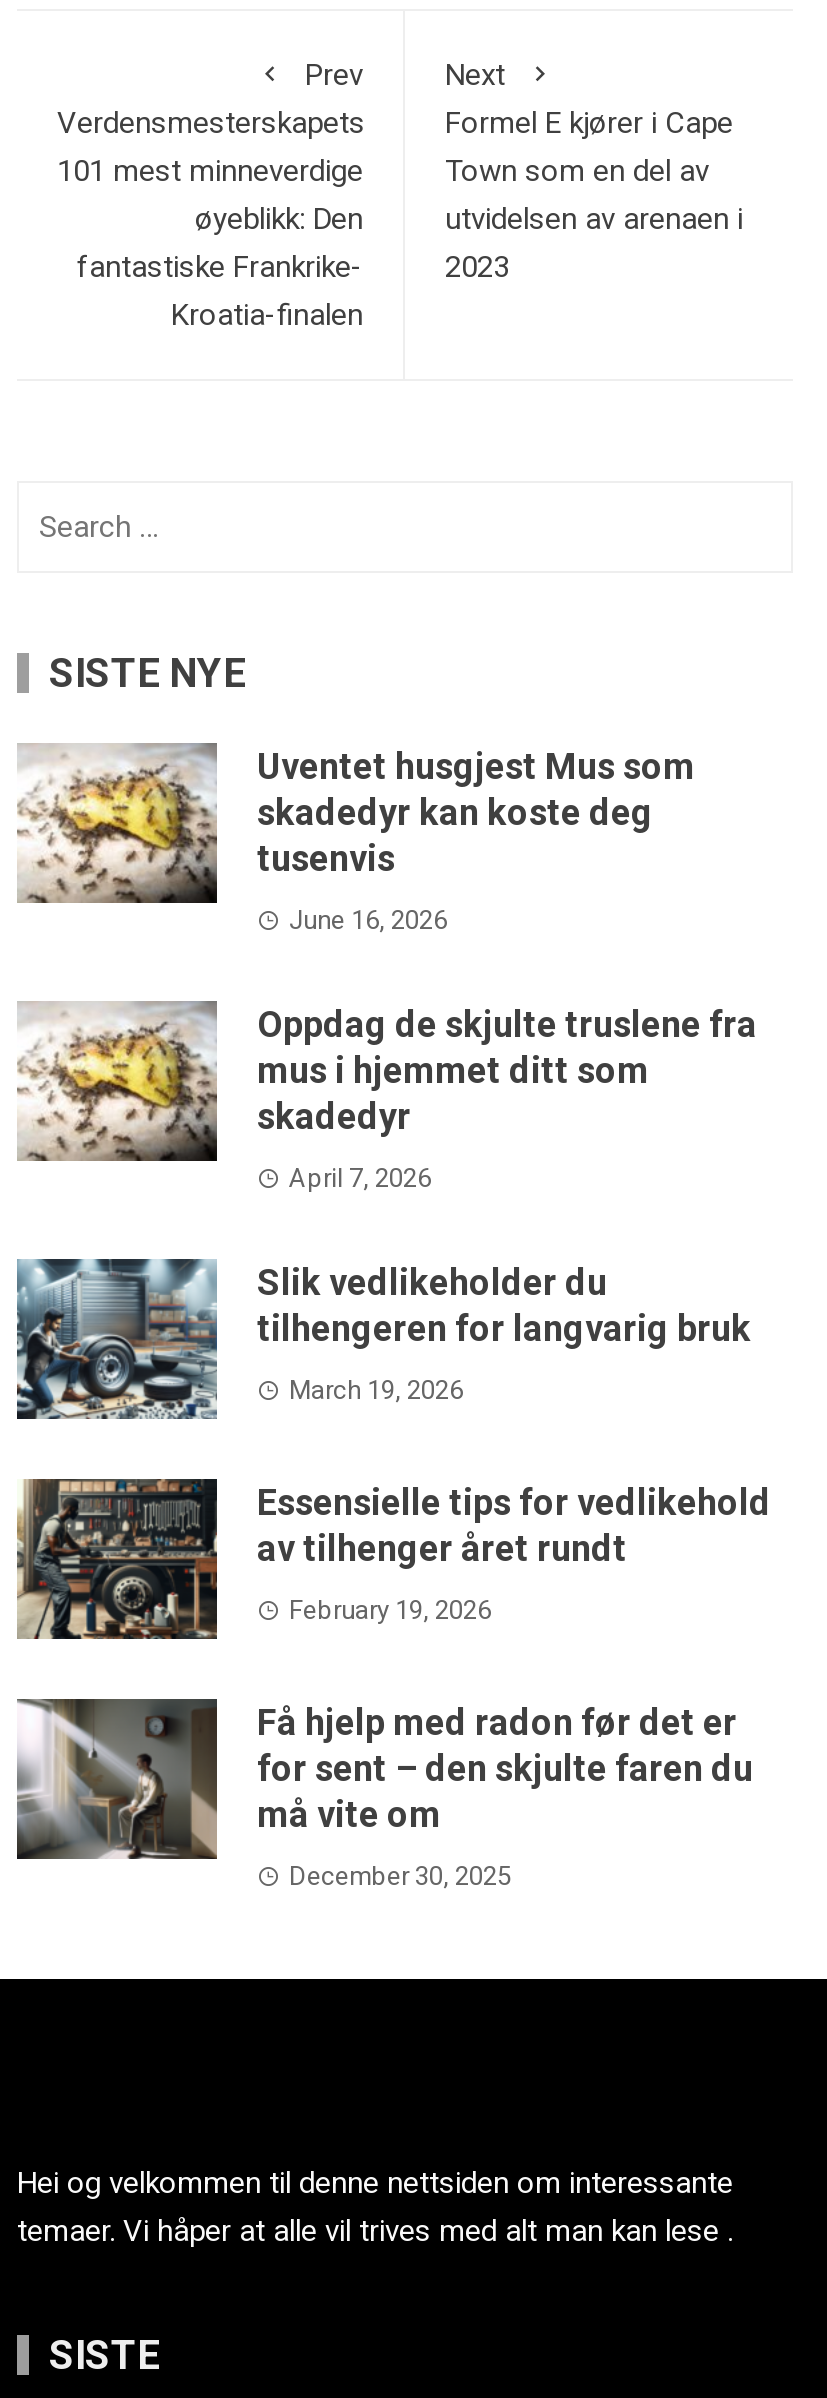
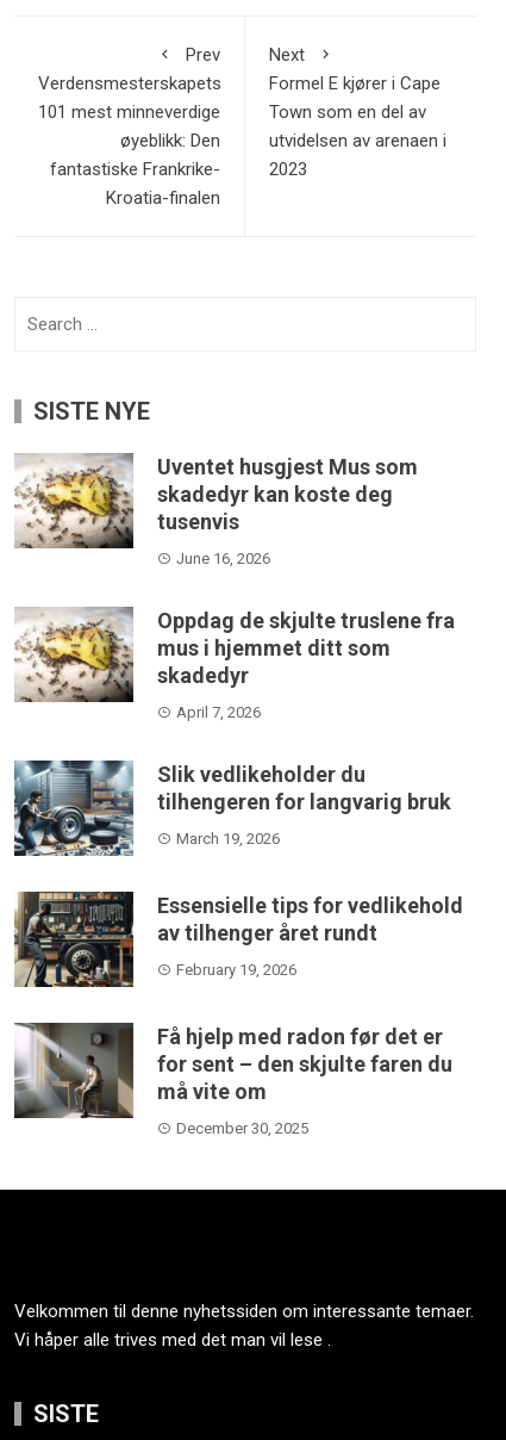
- Hei og velkommen til denne nettsiden om interessante
- temaer. Vi håper at alle vil trives med alt man kan lese .
+ Velkommen til denne nyhetssiden om interessante temaer.
+ Vi håper alle trives med det man vil lese .
